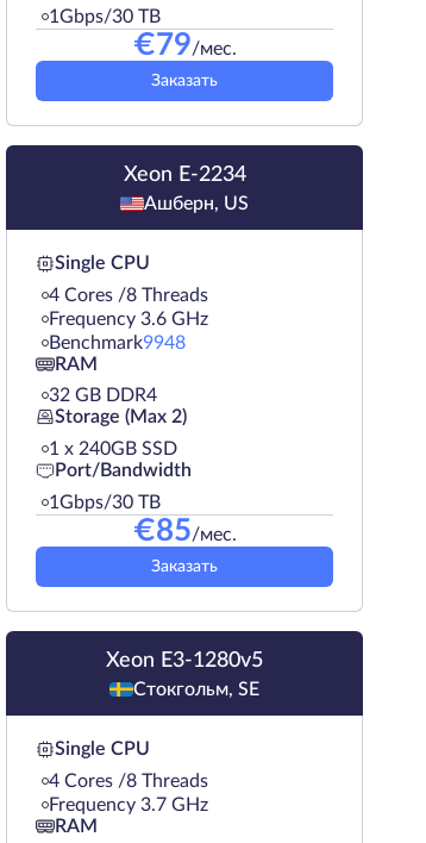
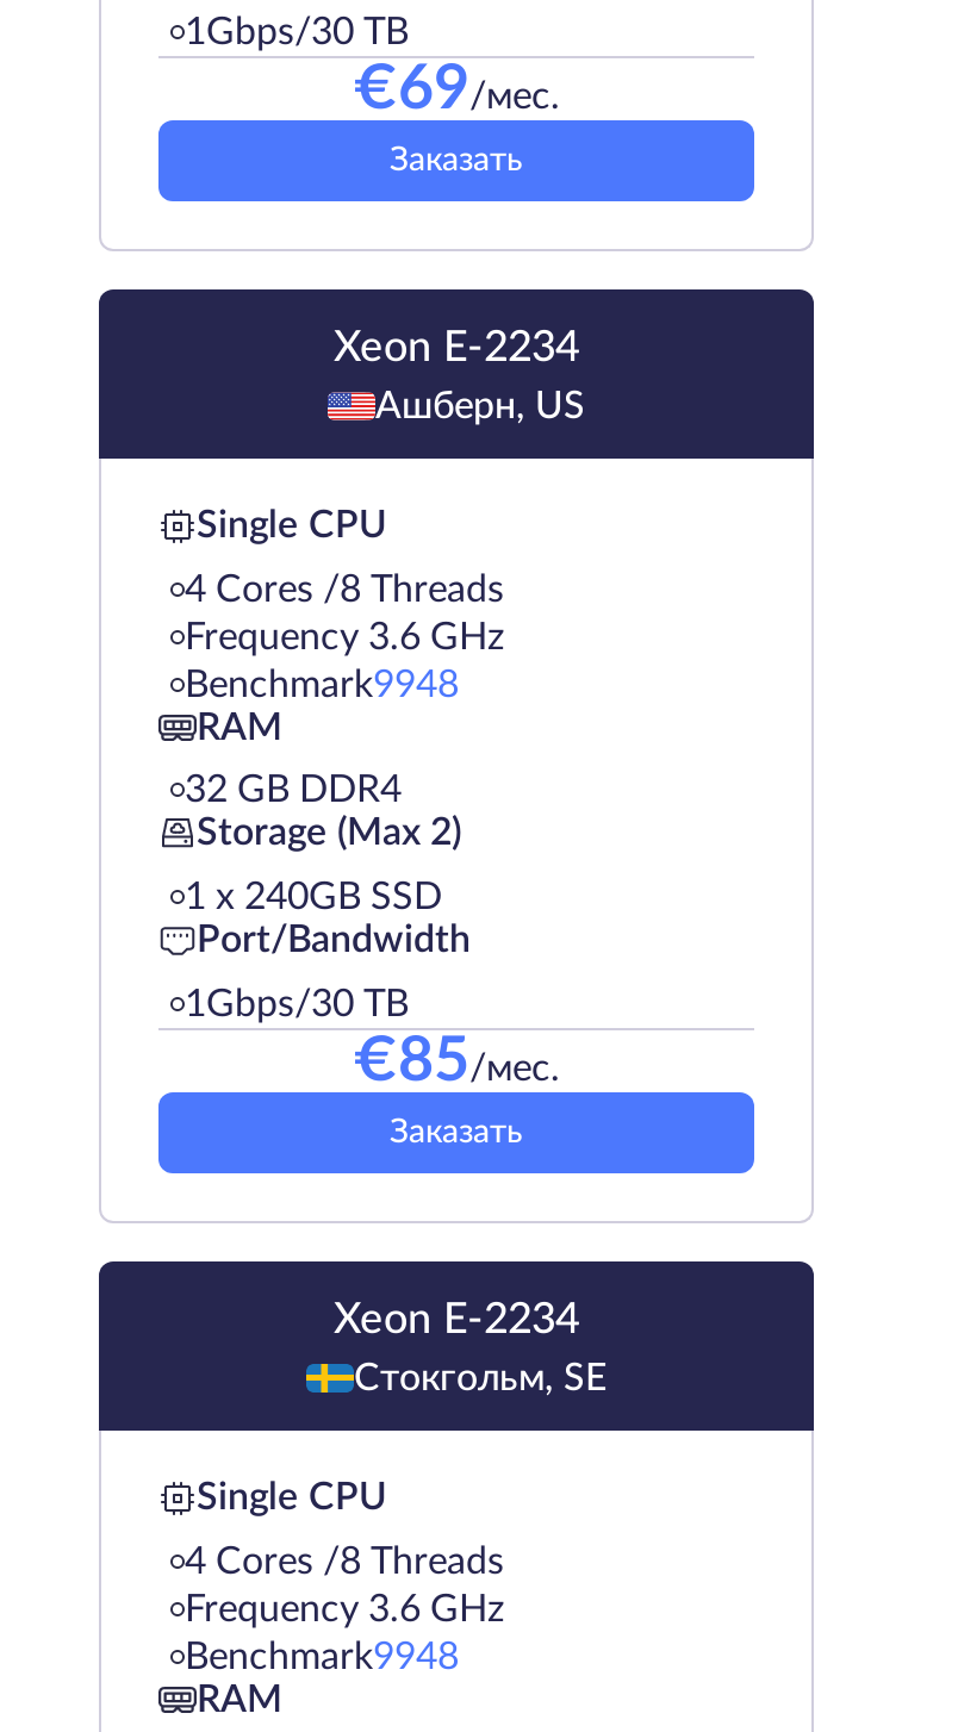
- €79/мес.
+ €69/мес.

- Xeon E3-1280v5
+ Xeon E-2234

- Frequency 3.7 GHz
+ Frequency 3.6 GHz
+ Benchmark9948
